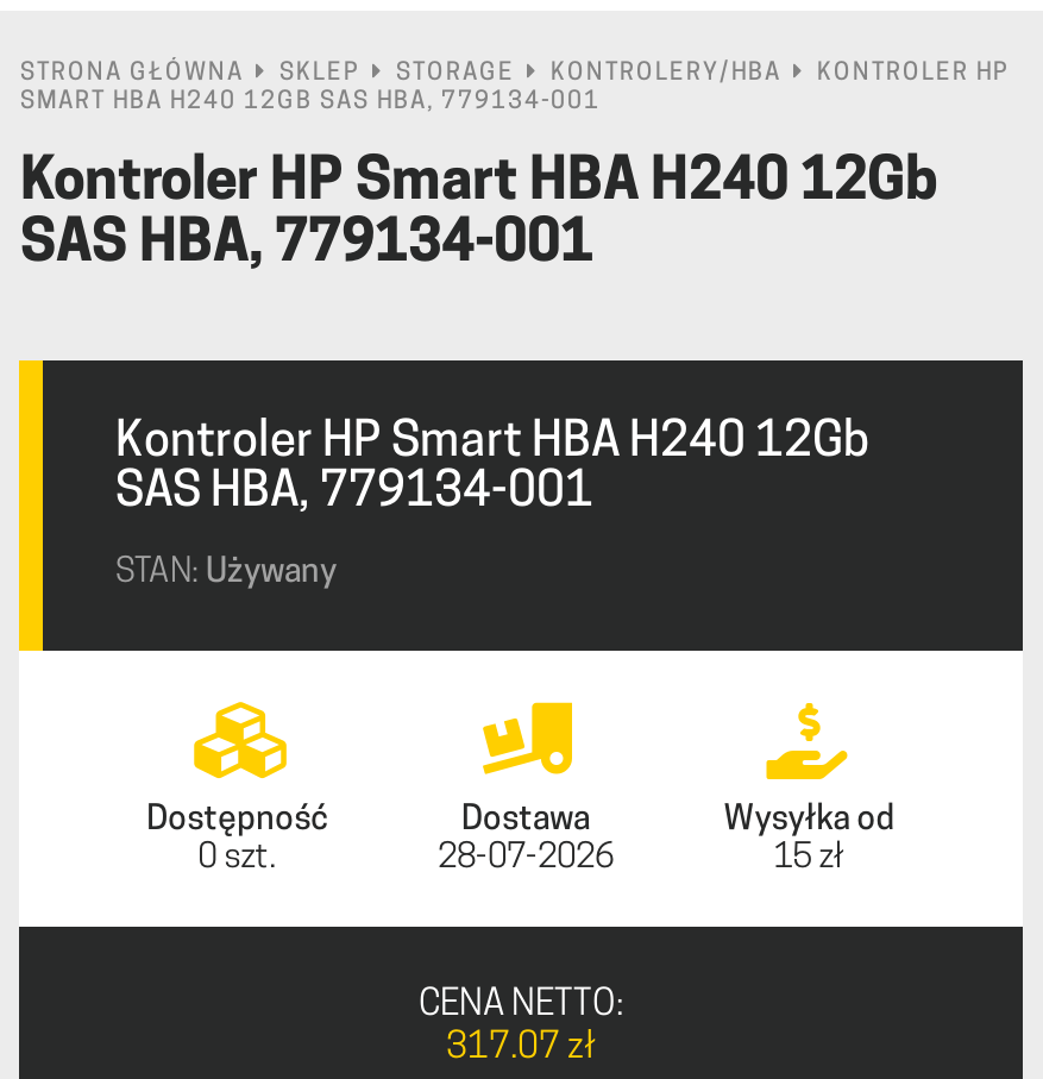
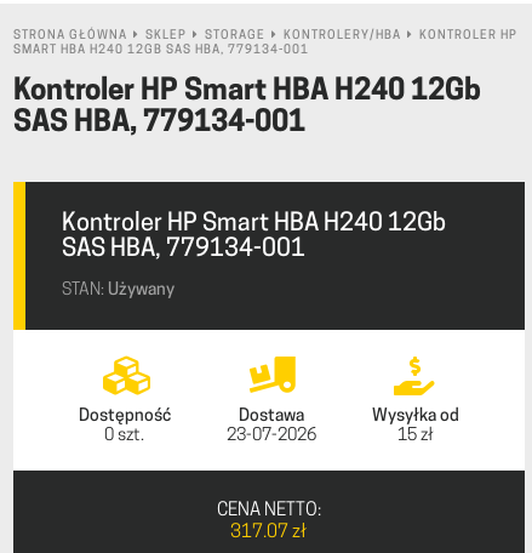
- 28-07-2026
+ 23-07-2026
